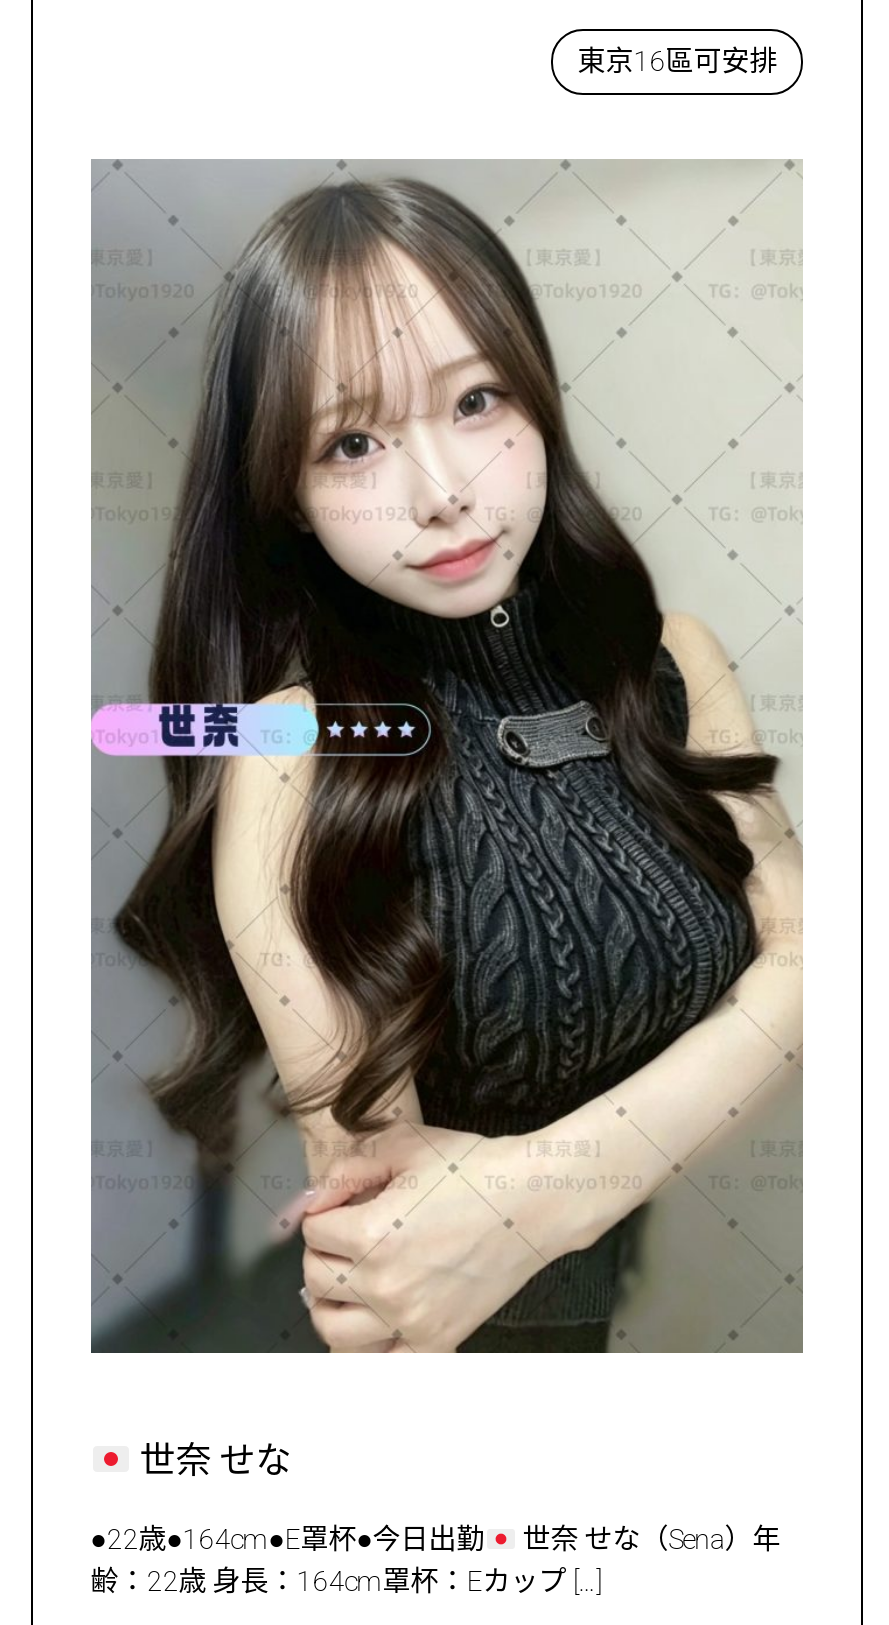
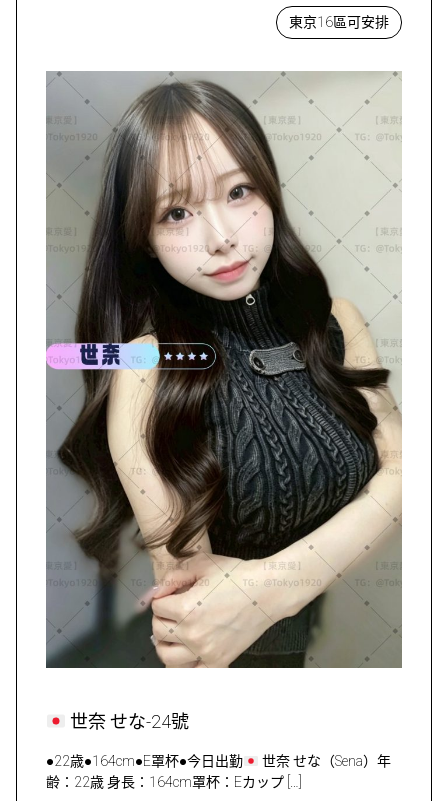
- 世奈 せな
+ 世奈 せな-24號
